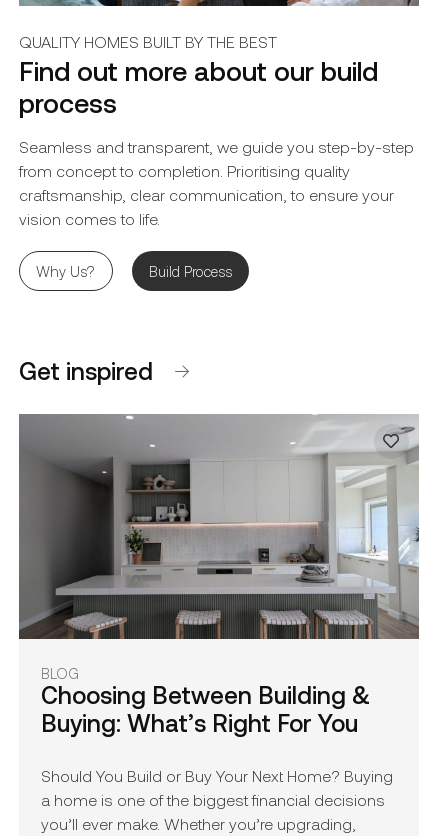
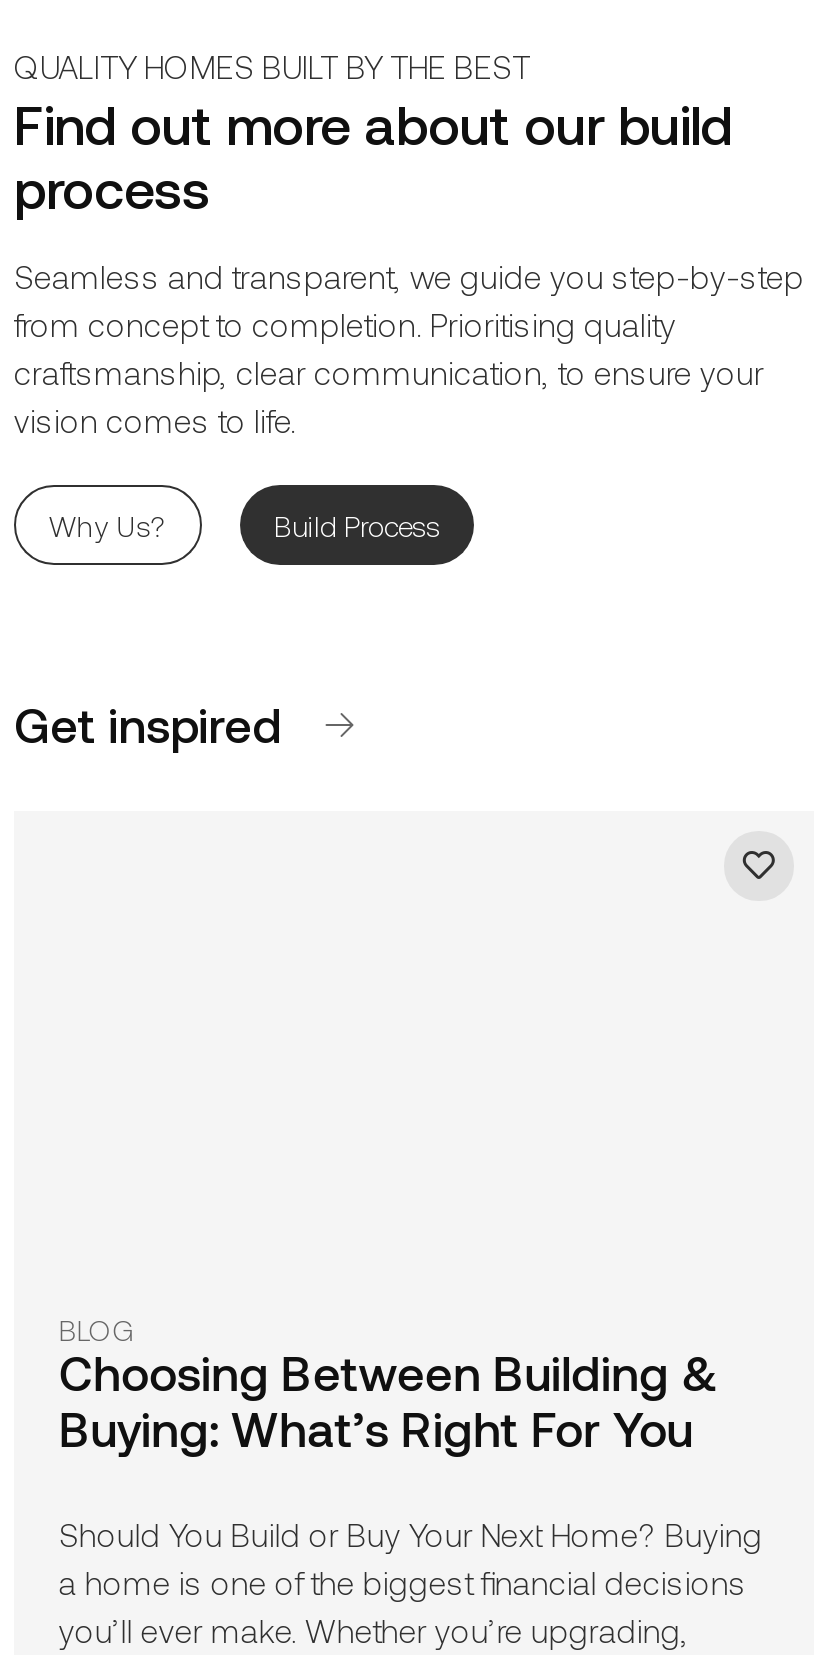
- [image]
